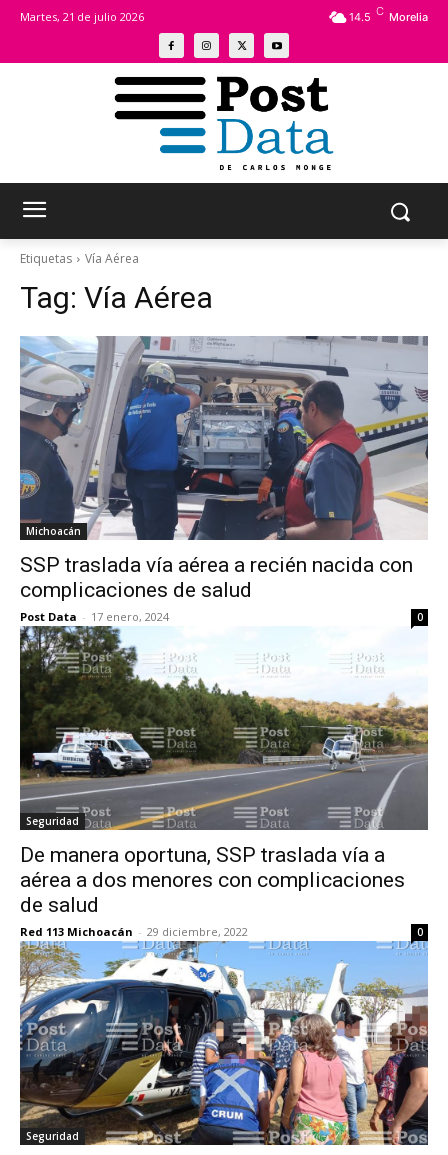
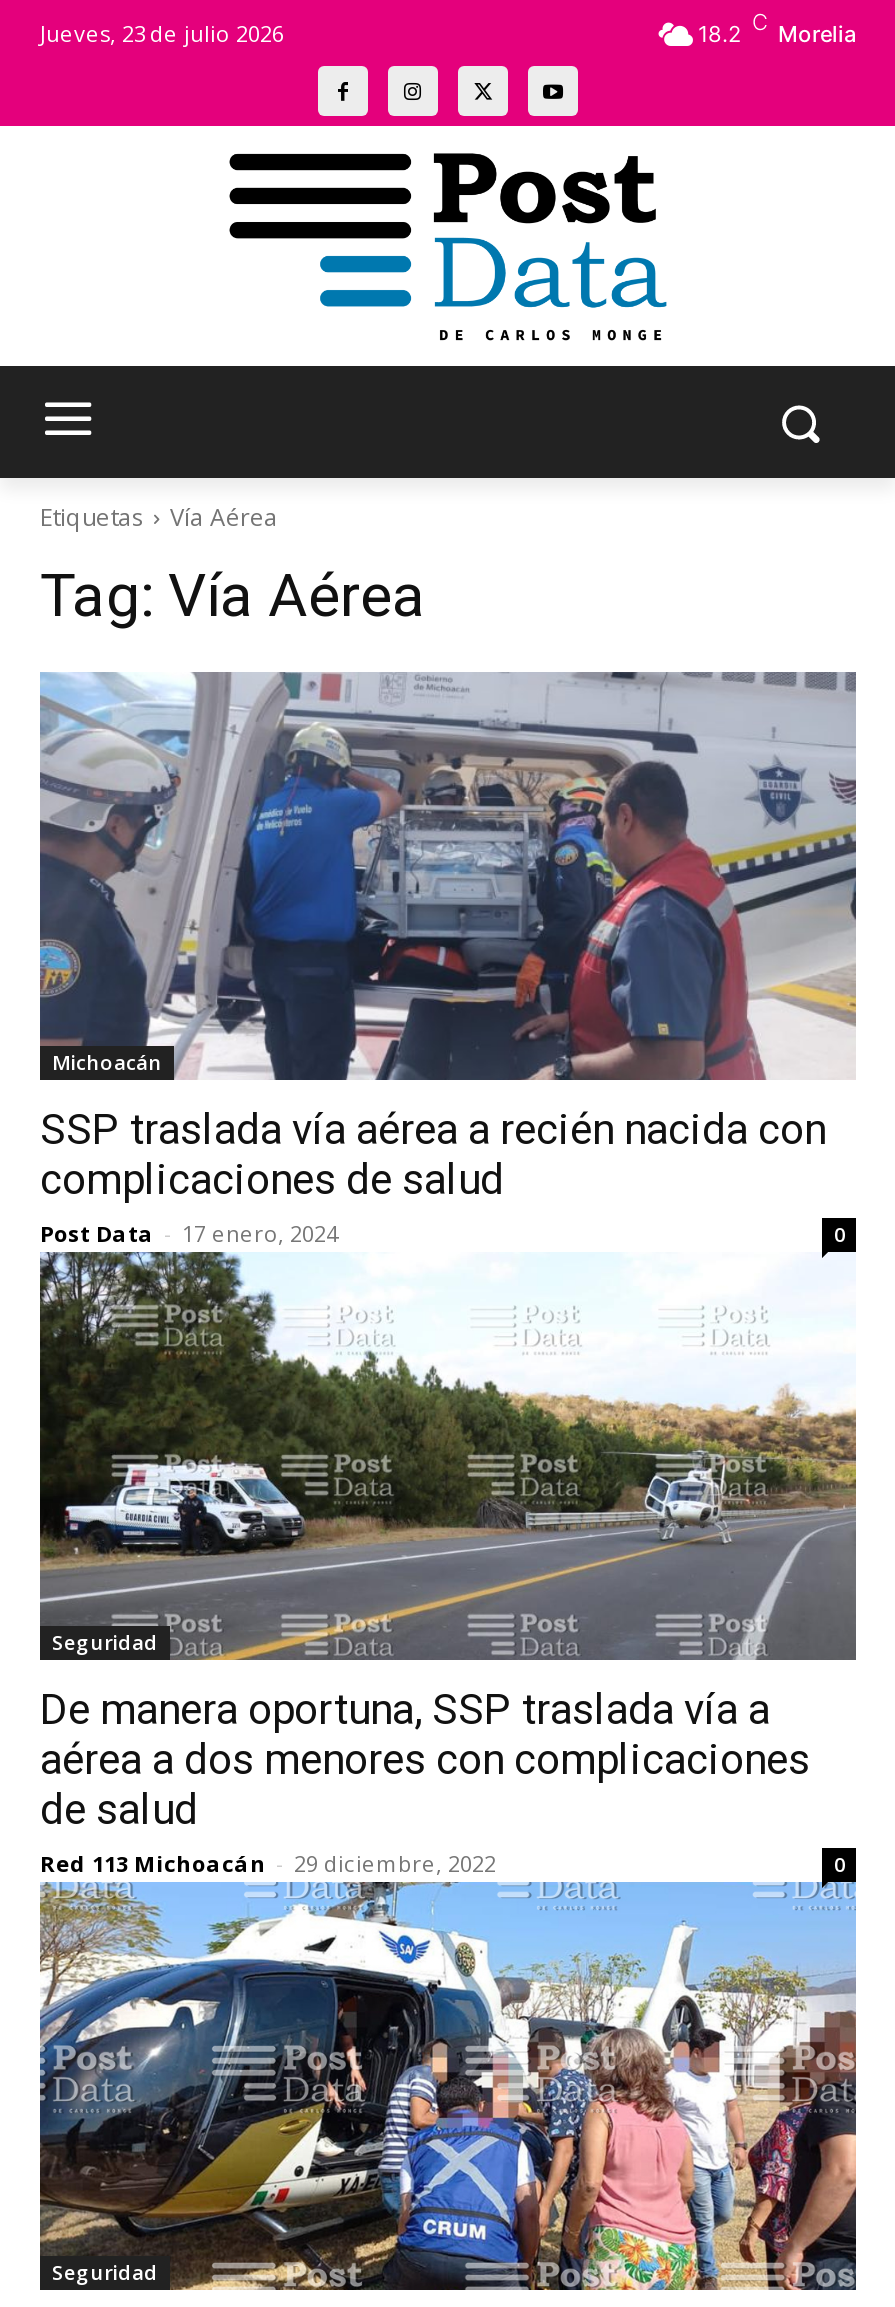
- Martes, 21 de julio 2026
+ Jueves, 23 de julio 2026

- 14.5 C Morelia
+ 18.2 C Morelia
